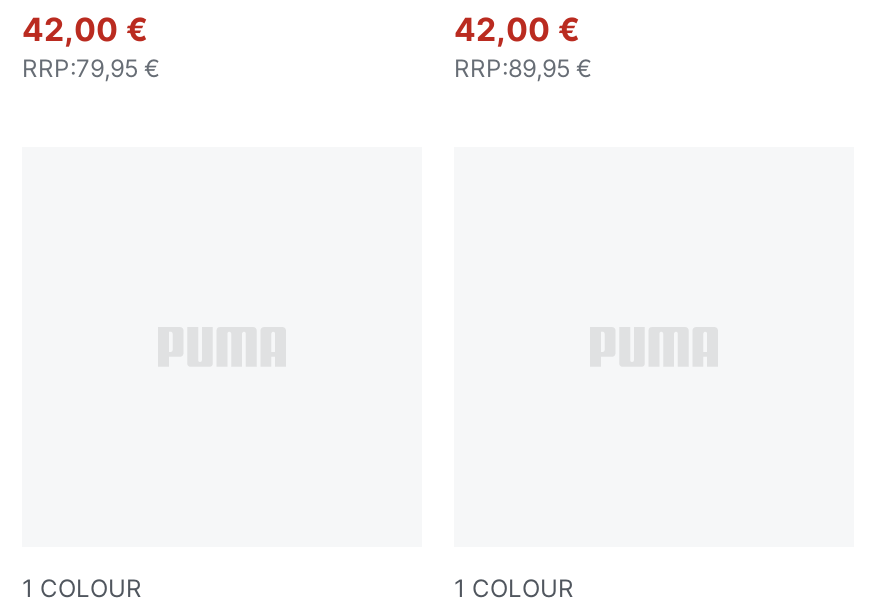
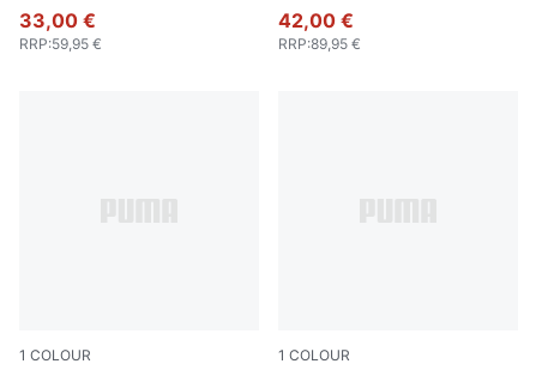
- 42,00 €
- RRP:79,95 €
+ 33,00 €
+ RRP:59,95 €
